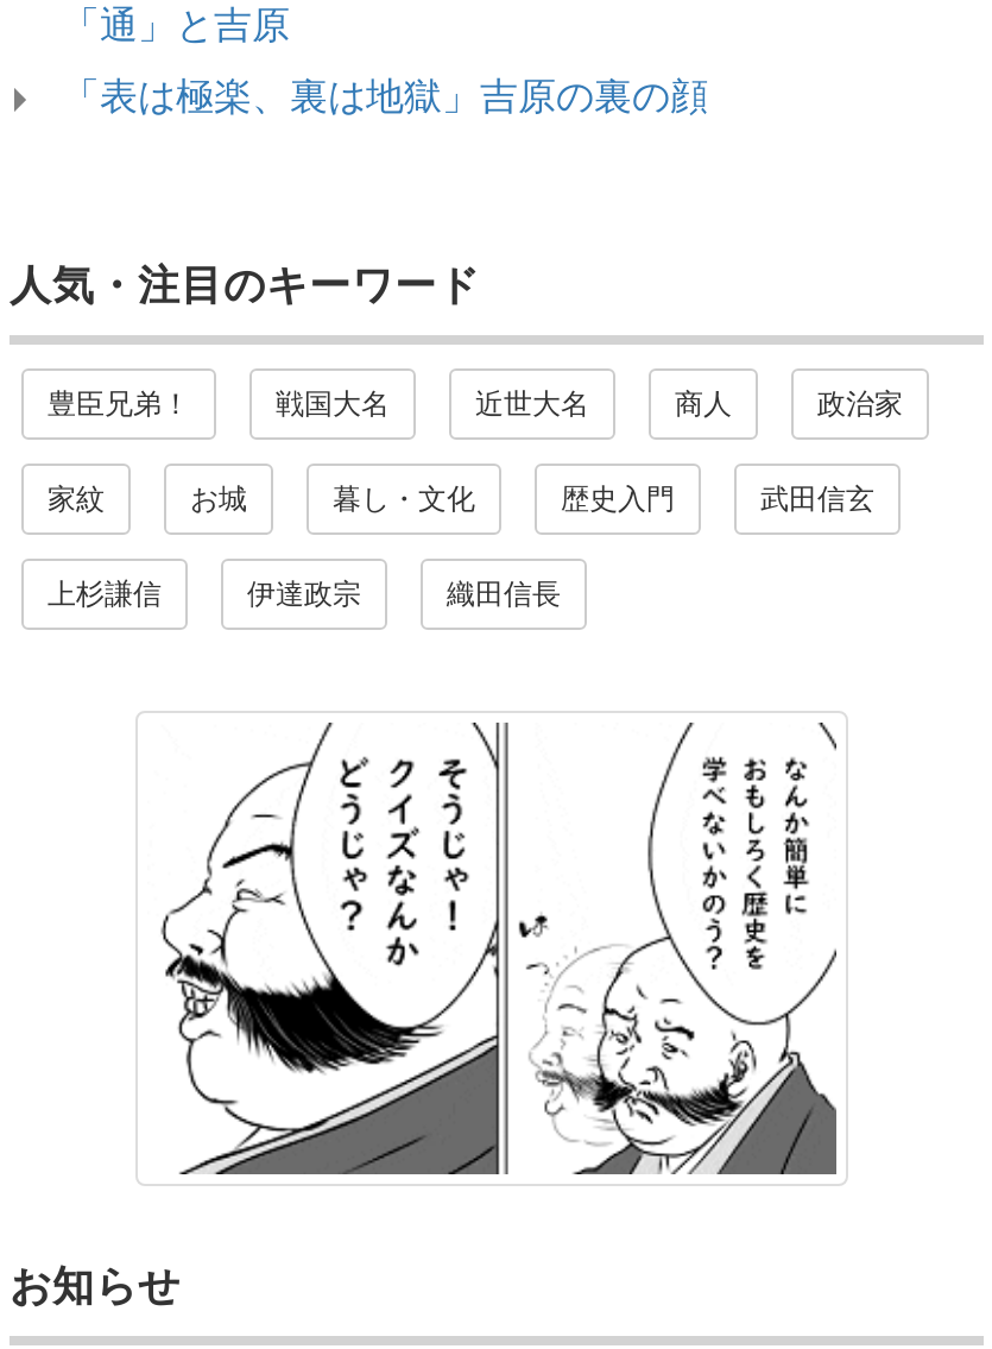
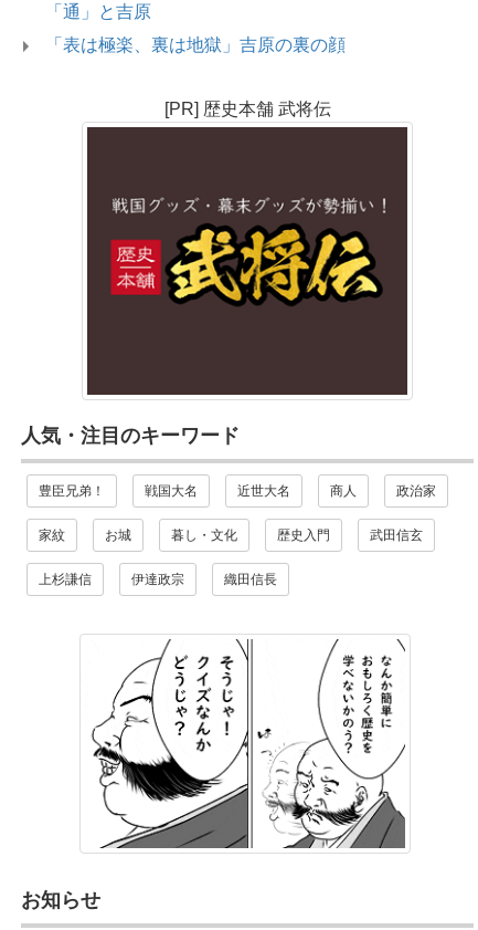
+ [image]

+ [PR] 歴史本舗 武将伝
